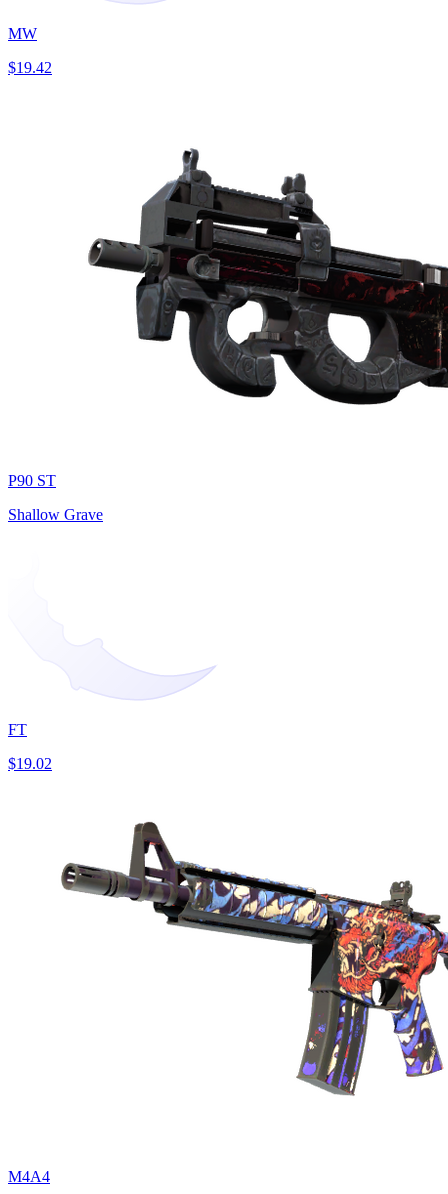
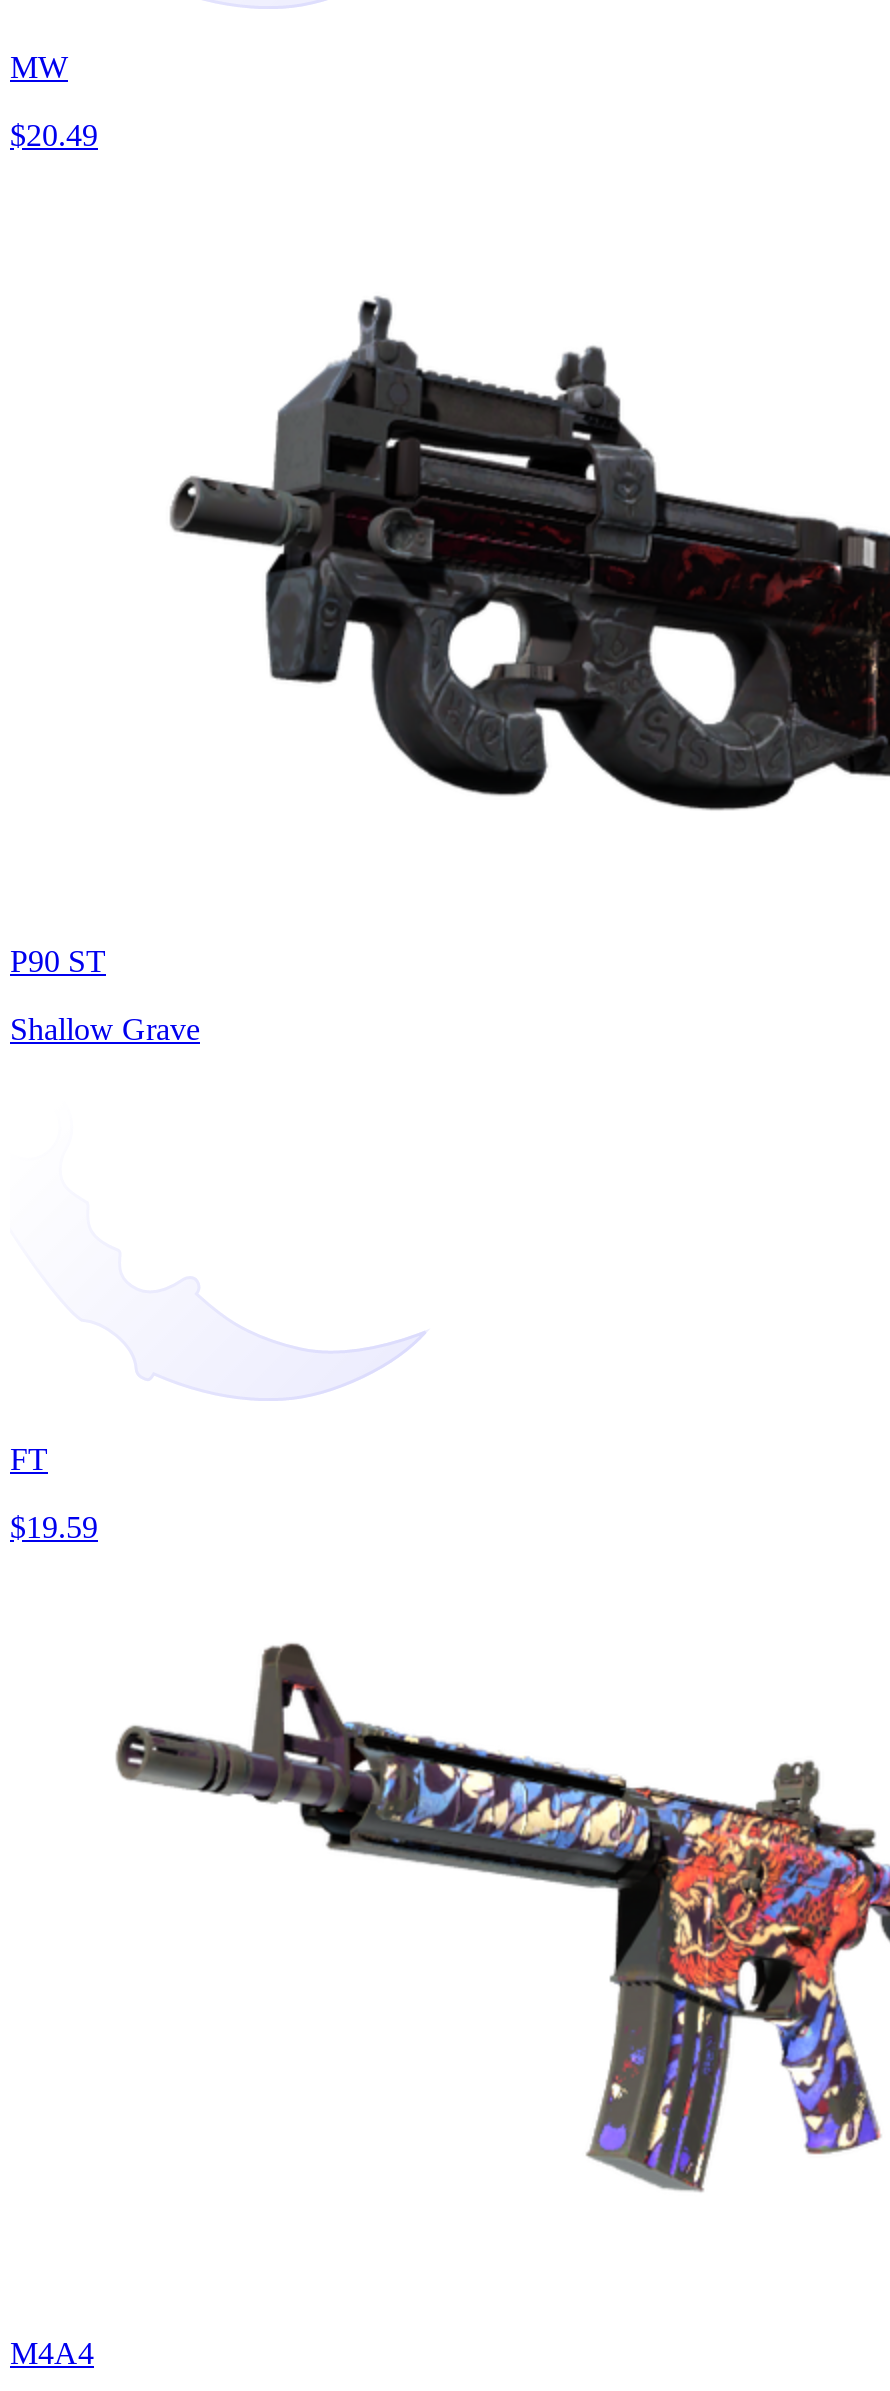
- $19.42
+ $20.49

- $19.02
+ $19.59
